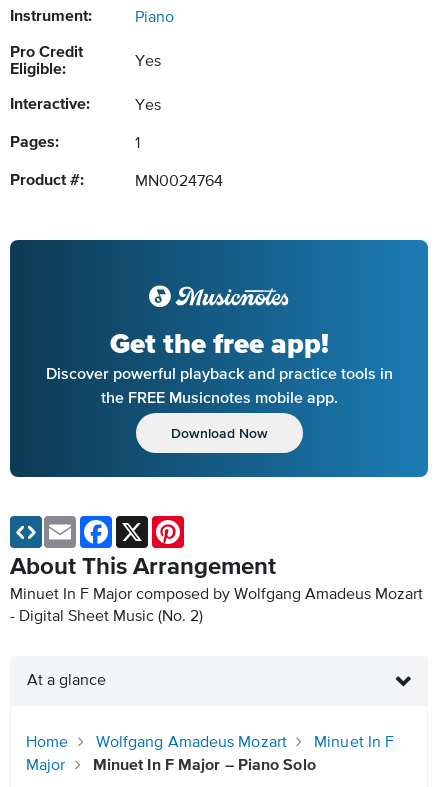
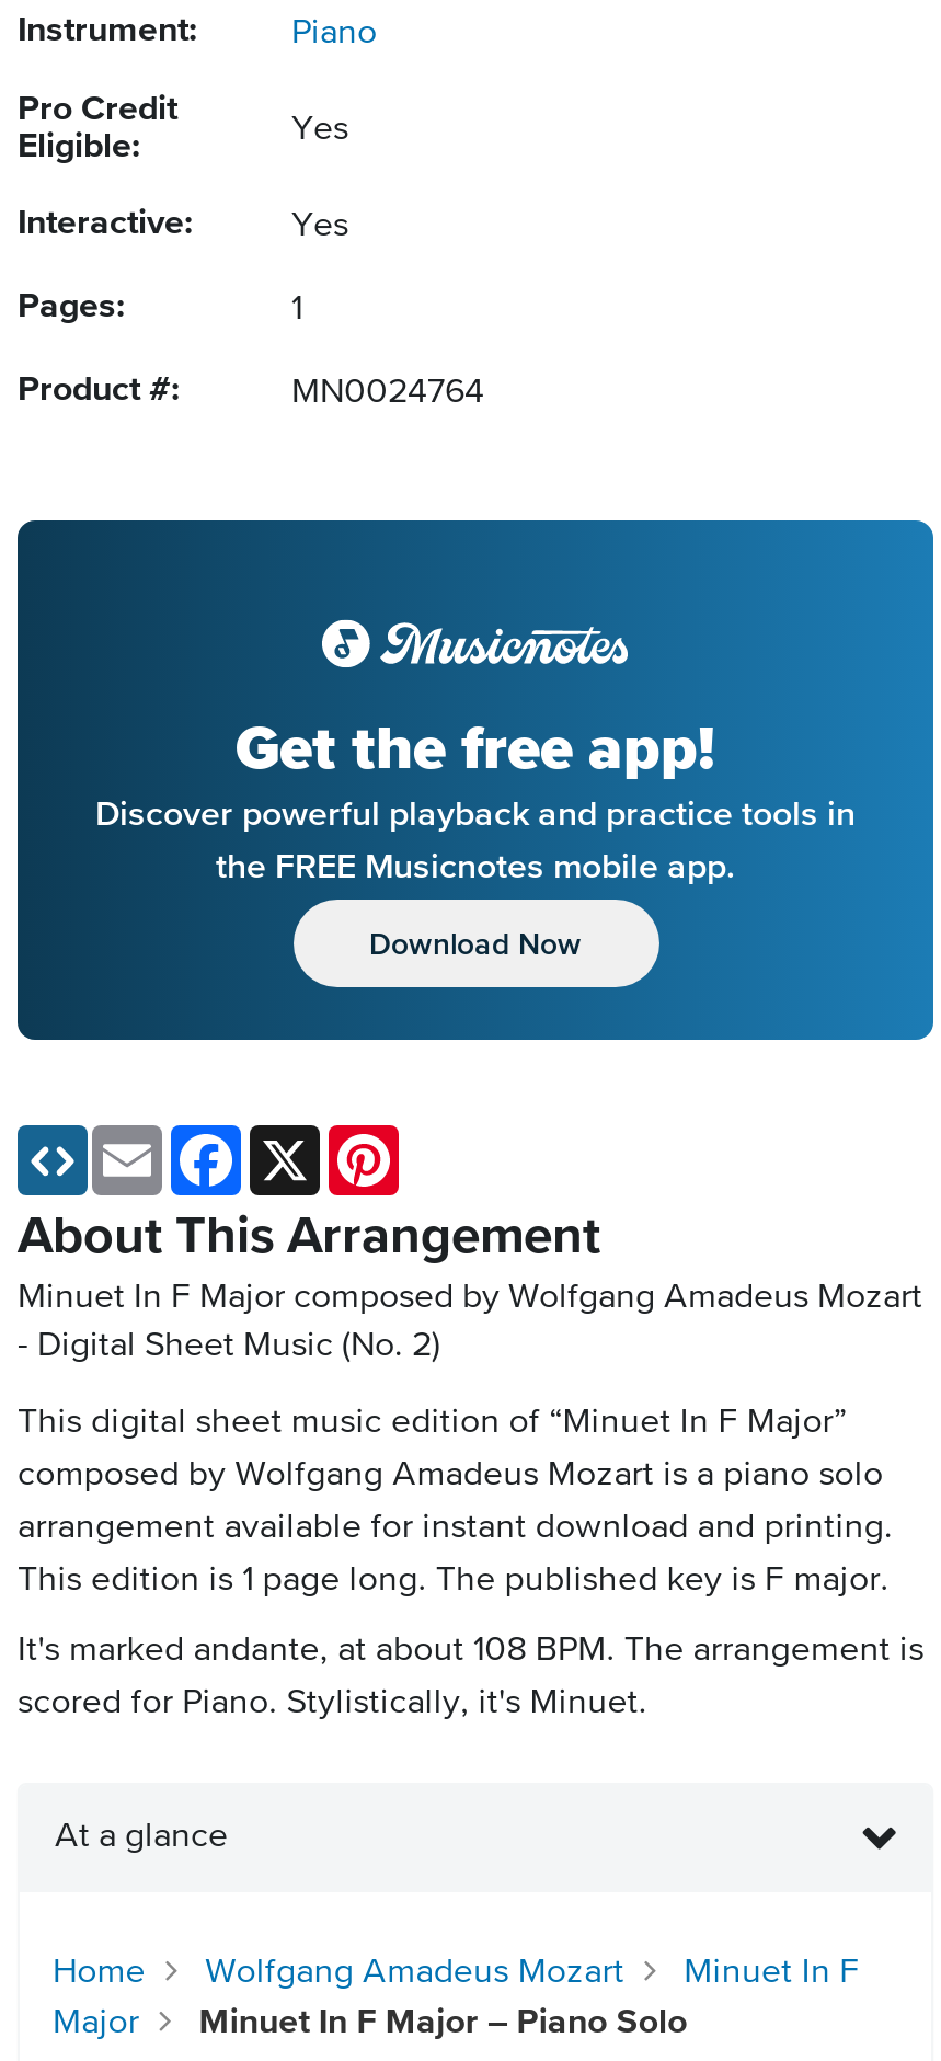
+ This digital sheet music edition of “Minuet In F Major”
+ composed by Wolfgang Amadeus Mozart is a piano solo
+ arrangement available for instant download and printing.
+ This edition is 1 page long. The published key is F major.
+ It's marked andante, at about 108 BPM. The arrangement is
+ scored for Piano. Stylistically, it's Minuet.
